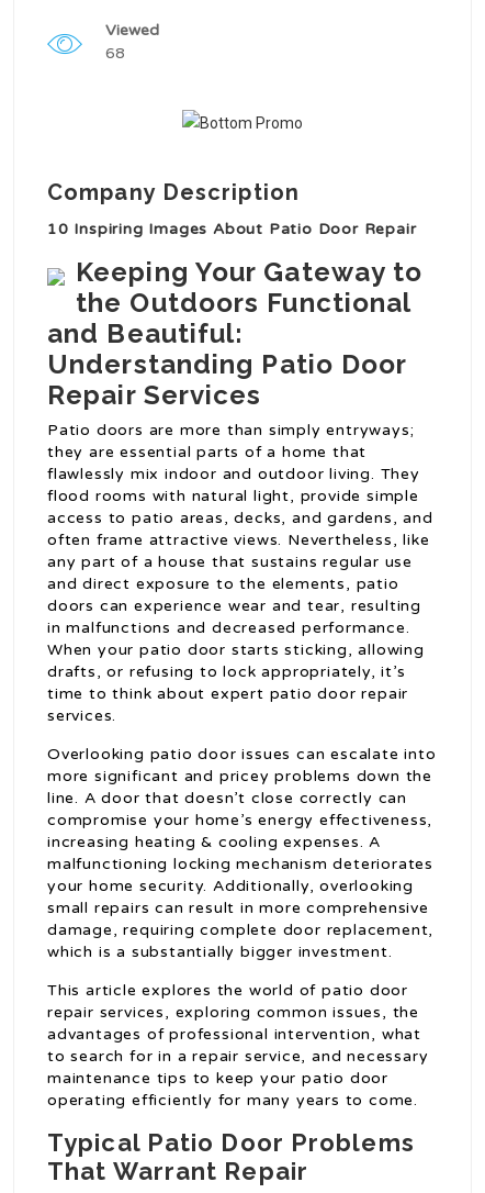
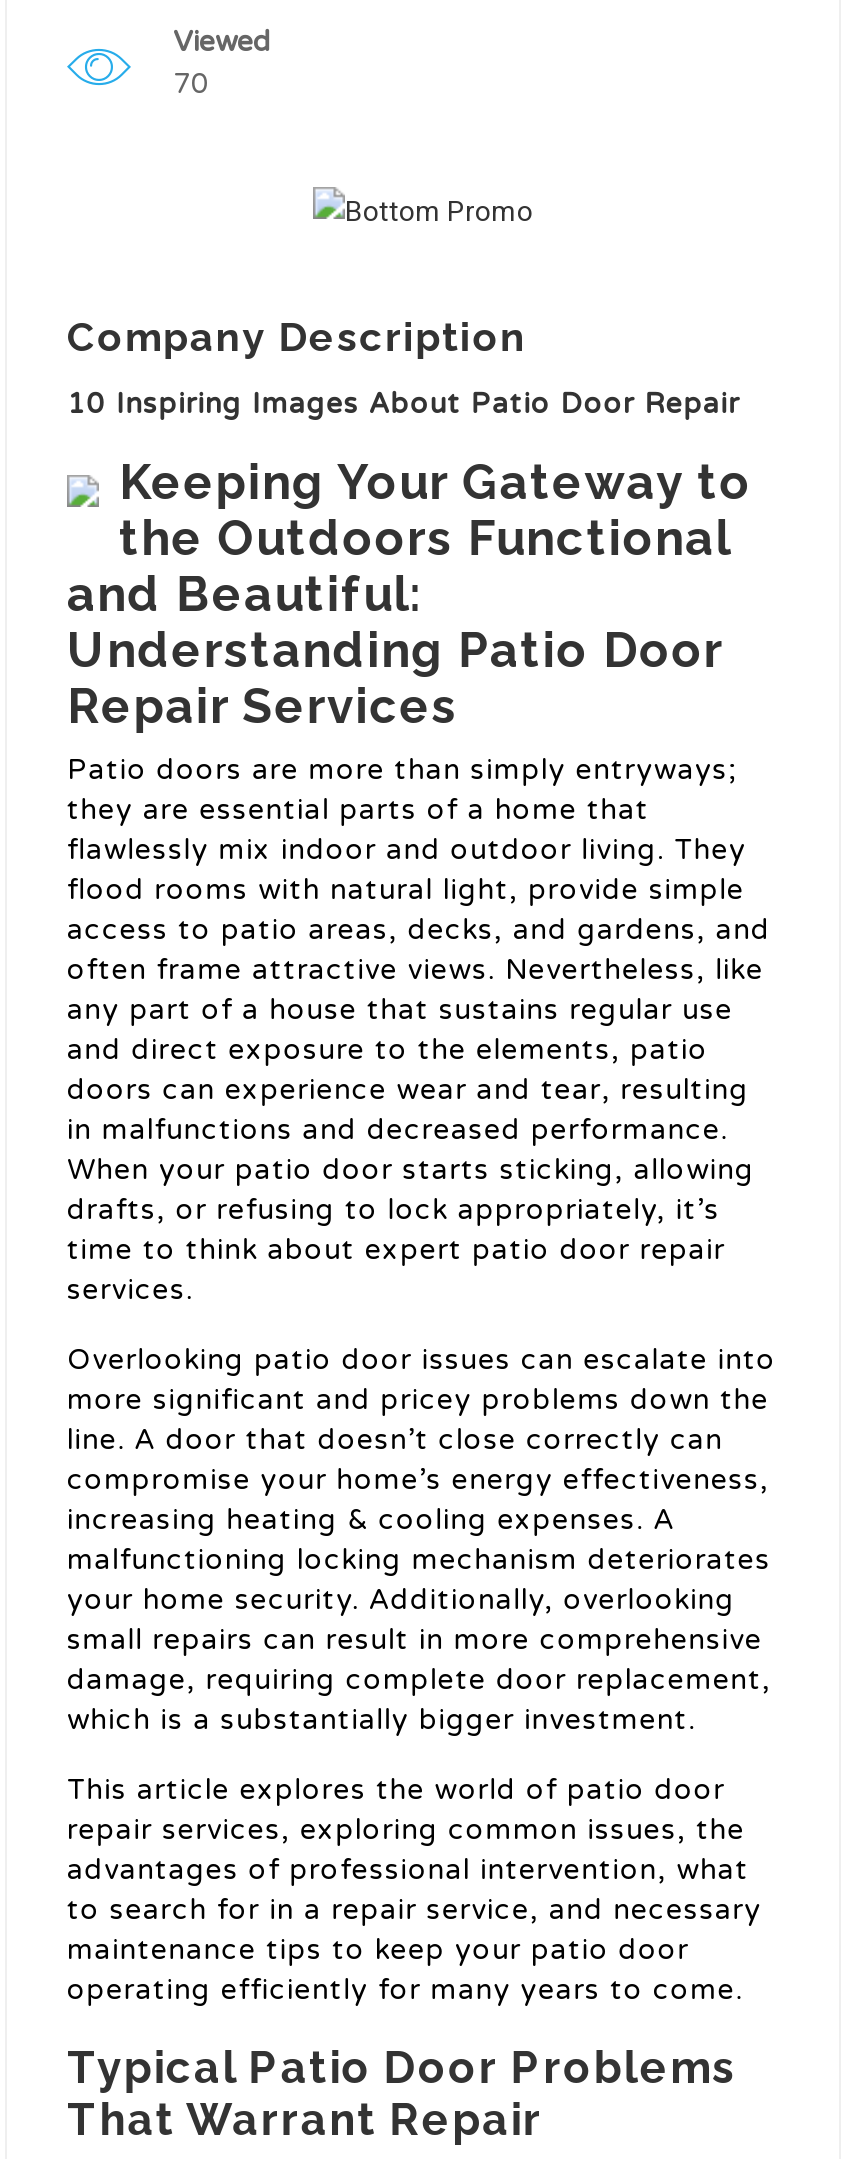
- 68
+ 70
